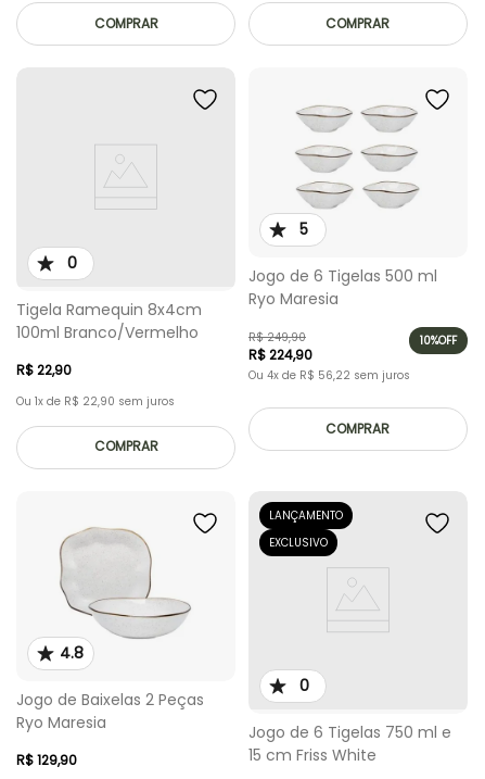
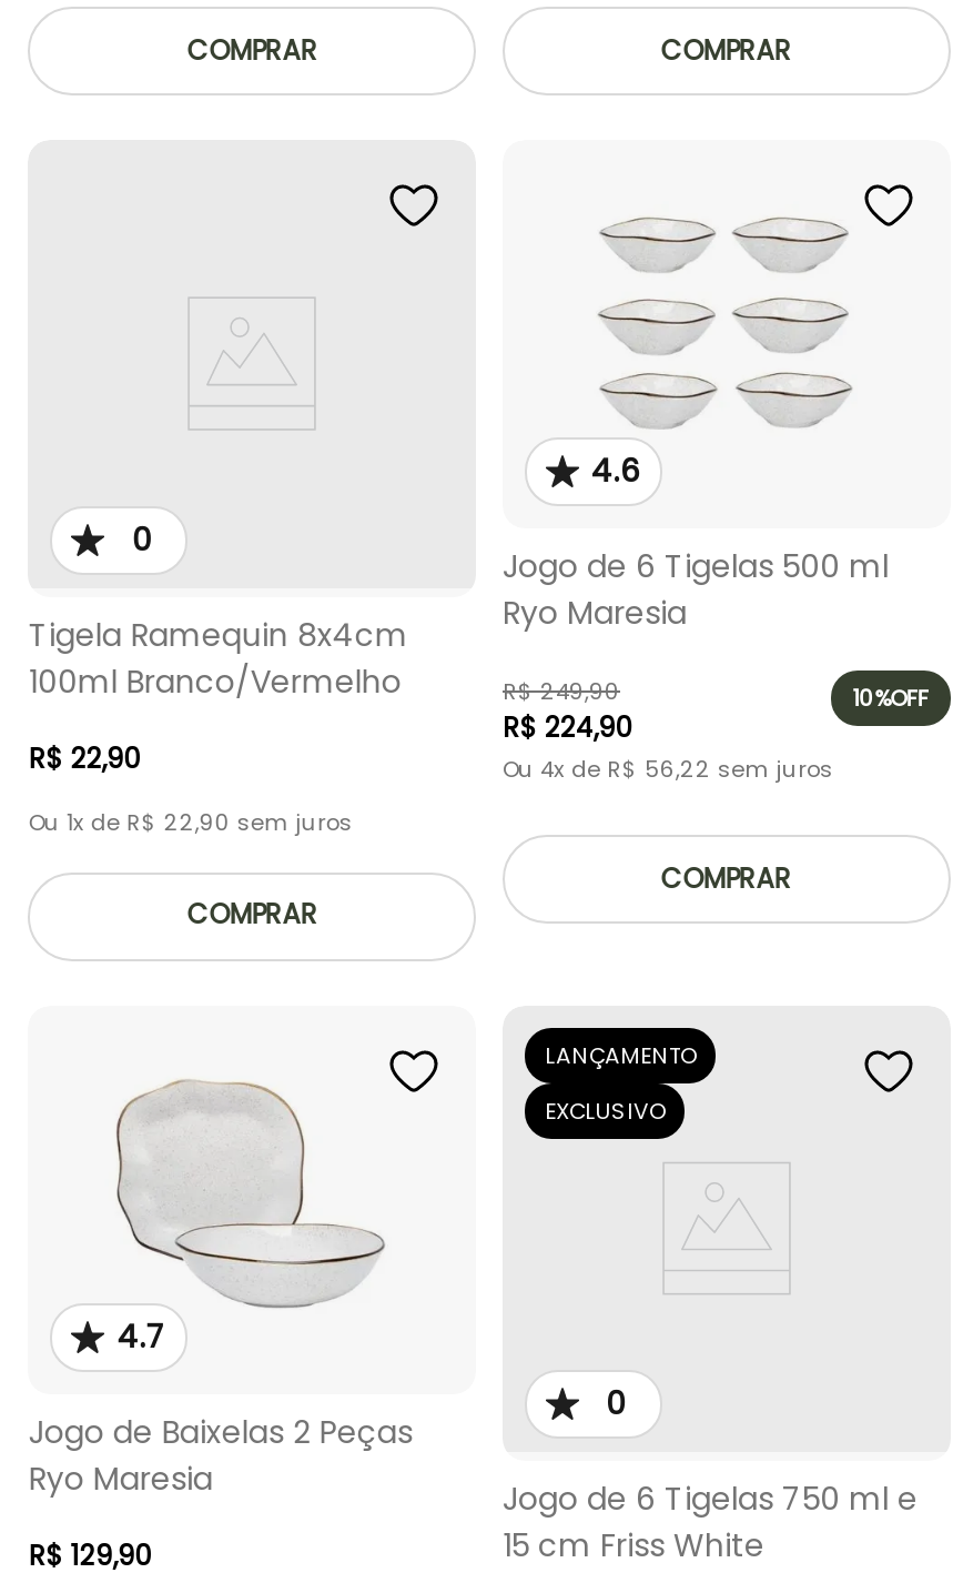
- 5
+ 4.6

- 4.8
+ 4.7
